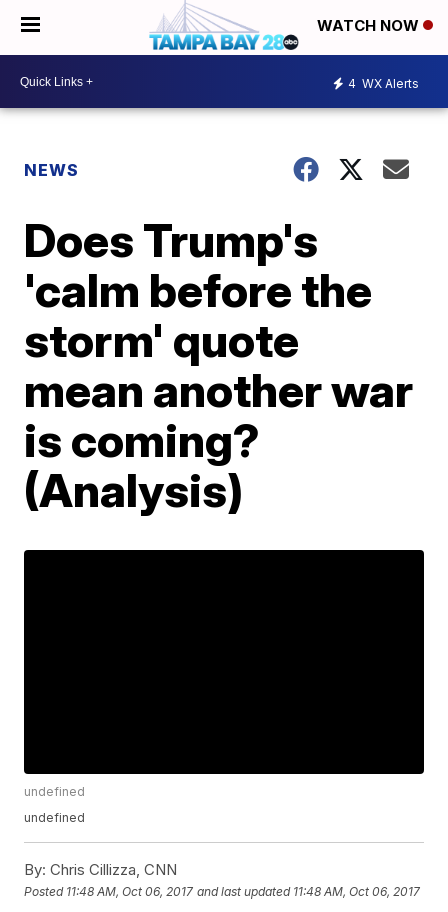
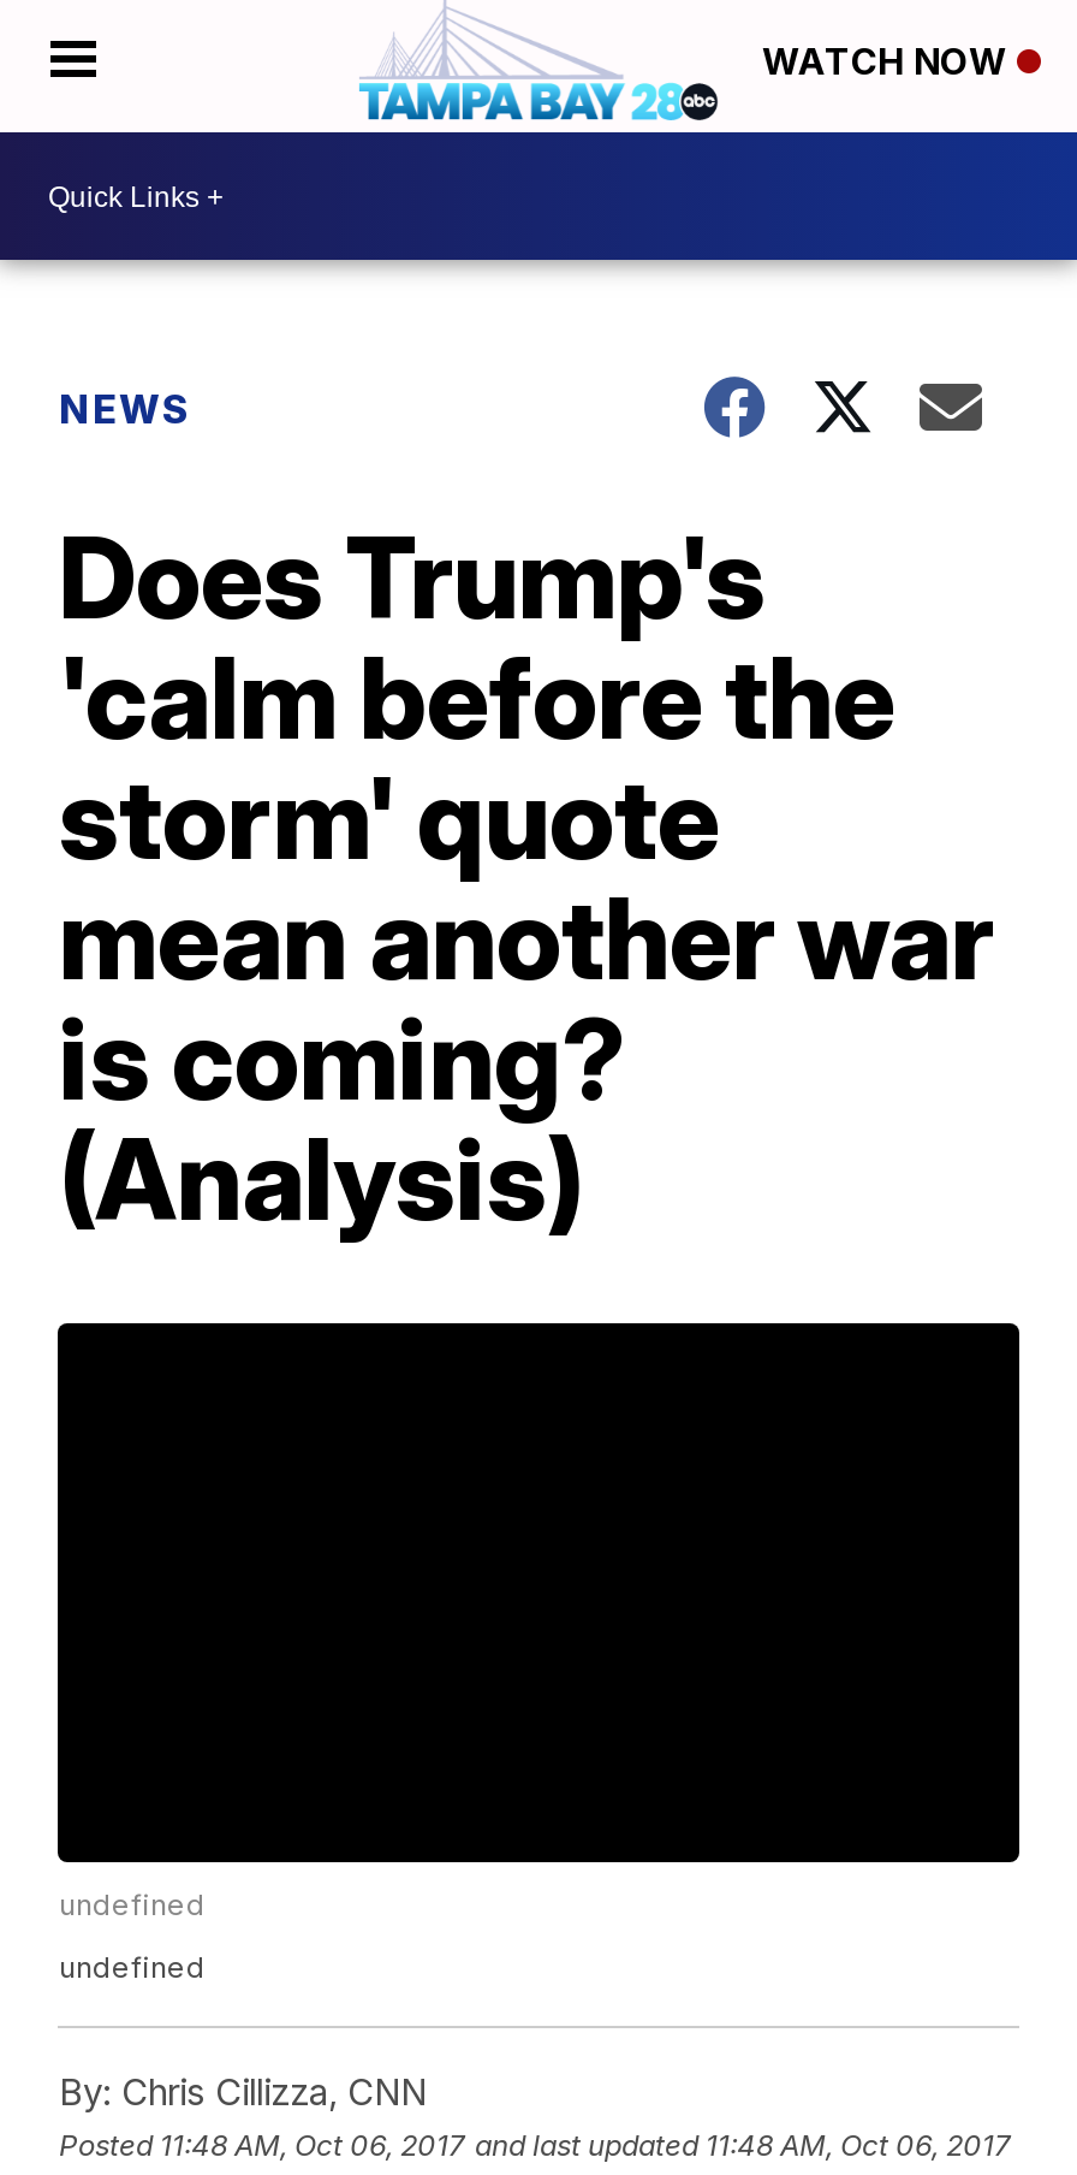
- 4 WX Alerts
